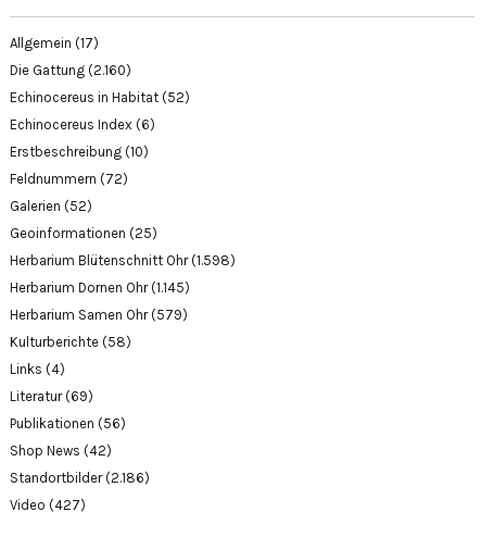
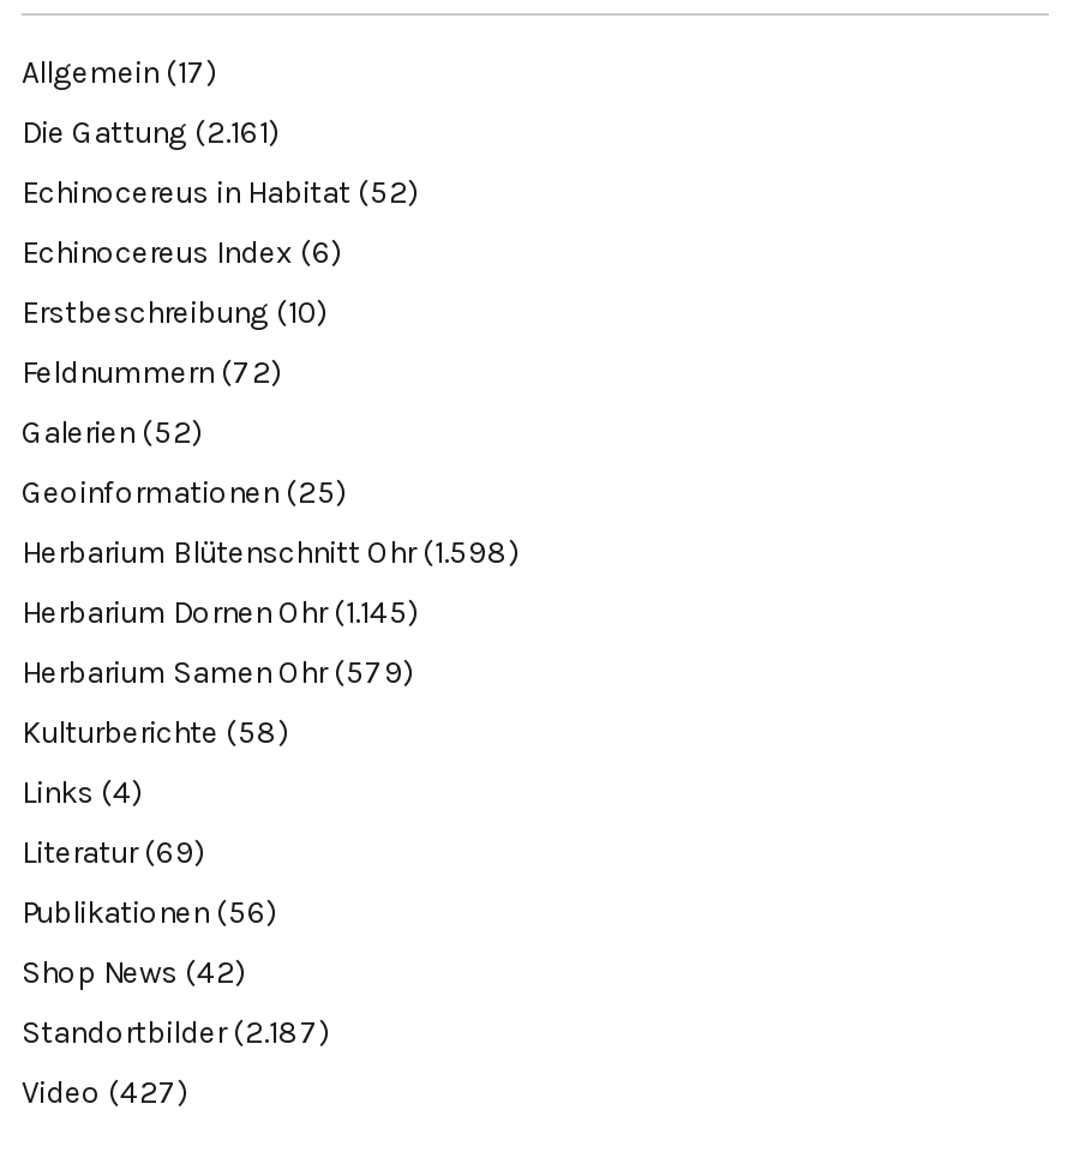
- Die Gattung (2.160)
+ Die Gattung (2.161)

- Standortbilder (2.186)
+ Standortbilder (2.187)
